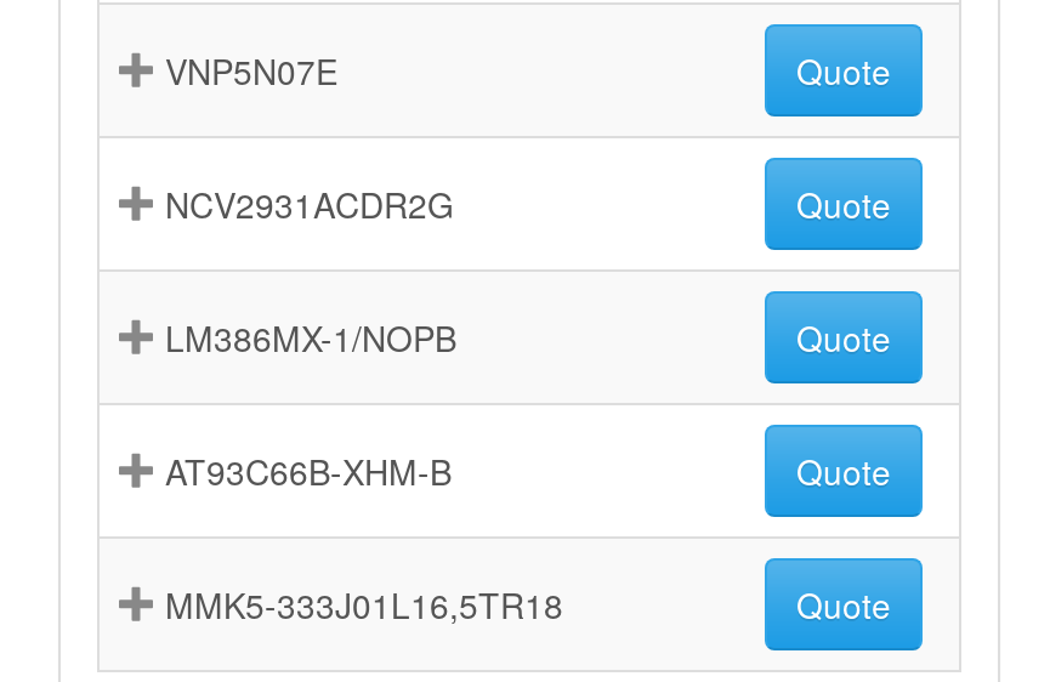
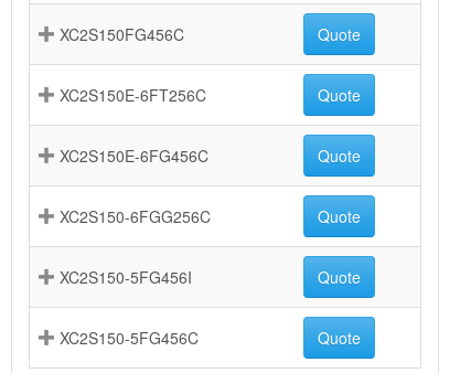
- VNP5N07E
+ XC2S150FG456C

- NCV2931ACDR2G
+ XC2S150E-6FT256C

- LM386MX-1/NOPB
+ XC2S150E-6FG456C

- AT93C66B-XHM-B
+ XC2S150-6FGG256C

- MMK5-333J01L16,5TR18
+ XC2S150-5FG456I
+ Quote
+ XC2S150-5FG456C
